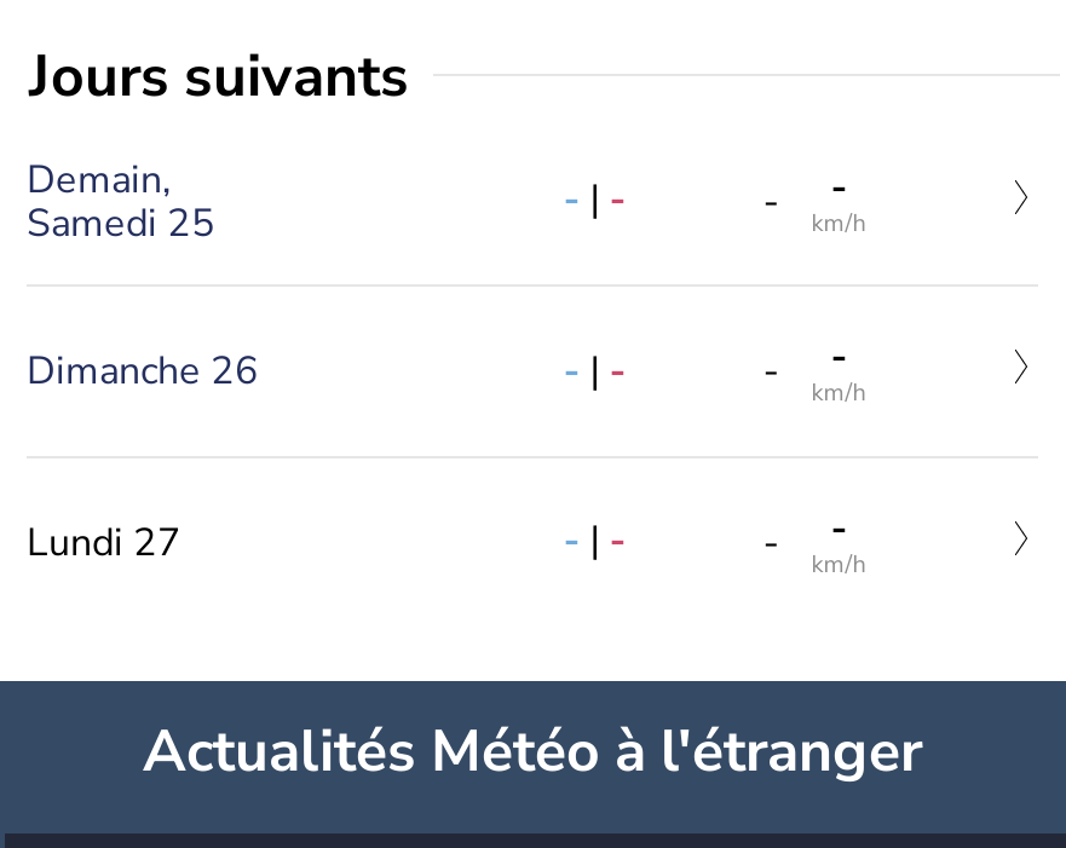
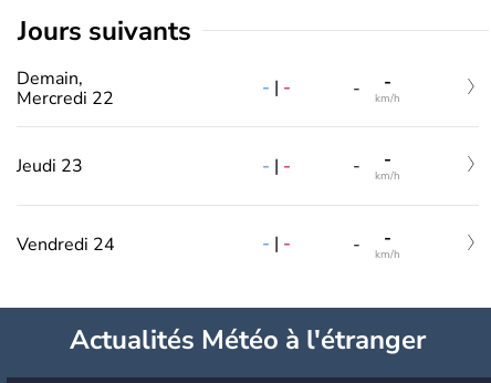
- Samedi 25
+ Mercredi 22

- Dimanche 26
+ Jeudi 23

- Lundi 27
+ Vendredi 24
